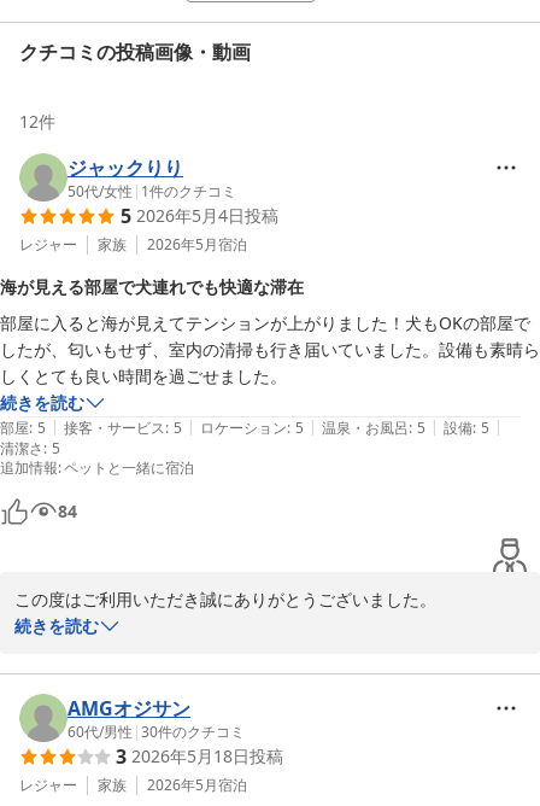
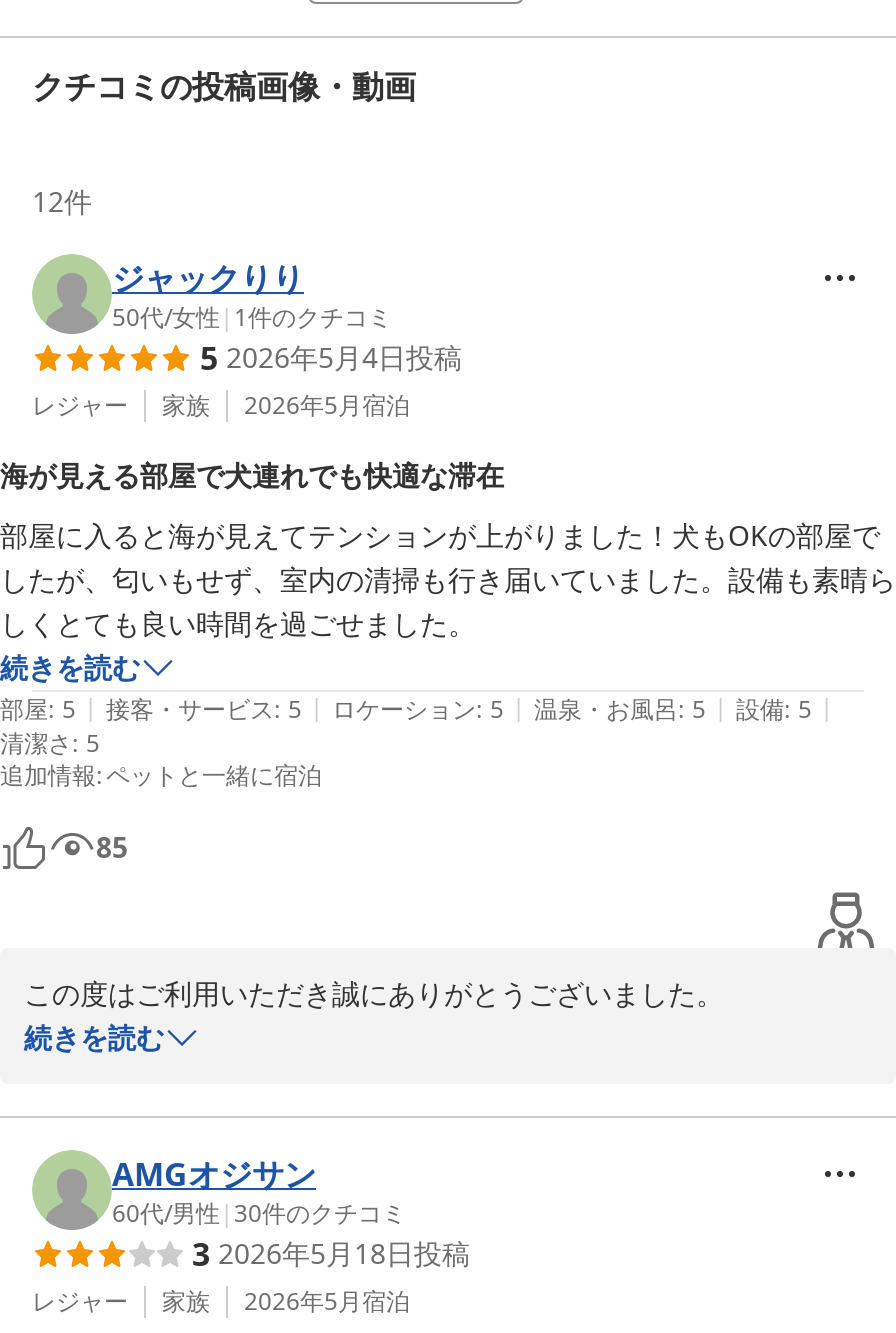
- 84
+ 85
